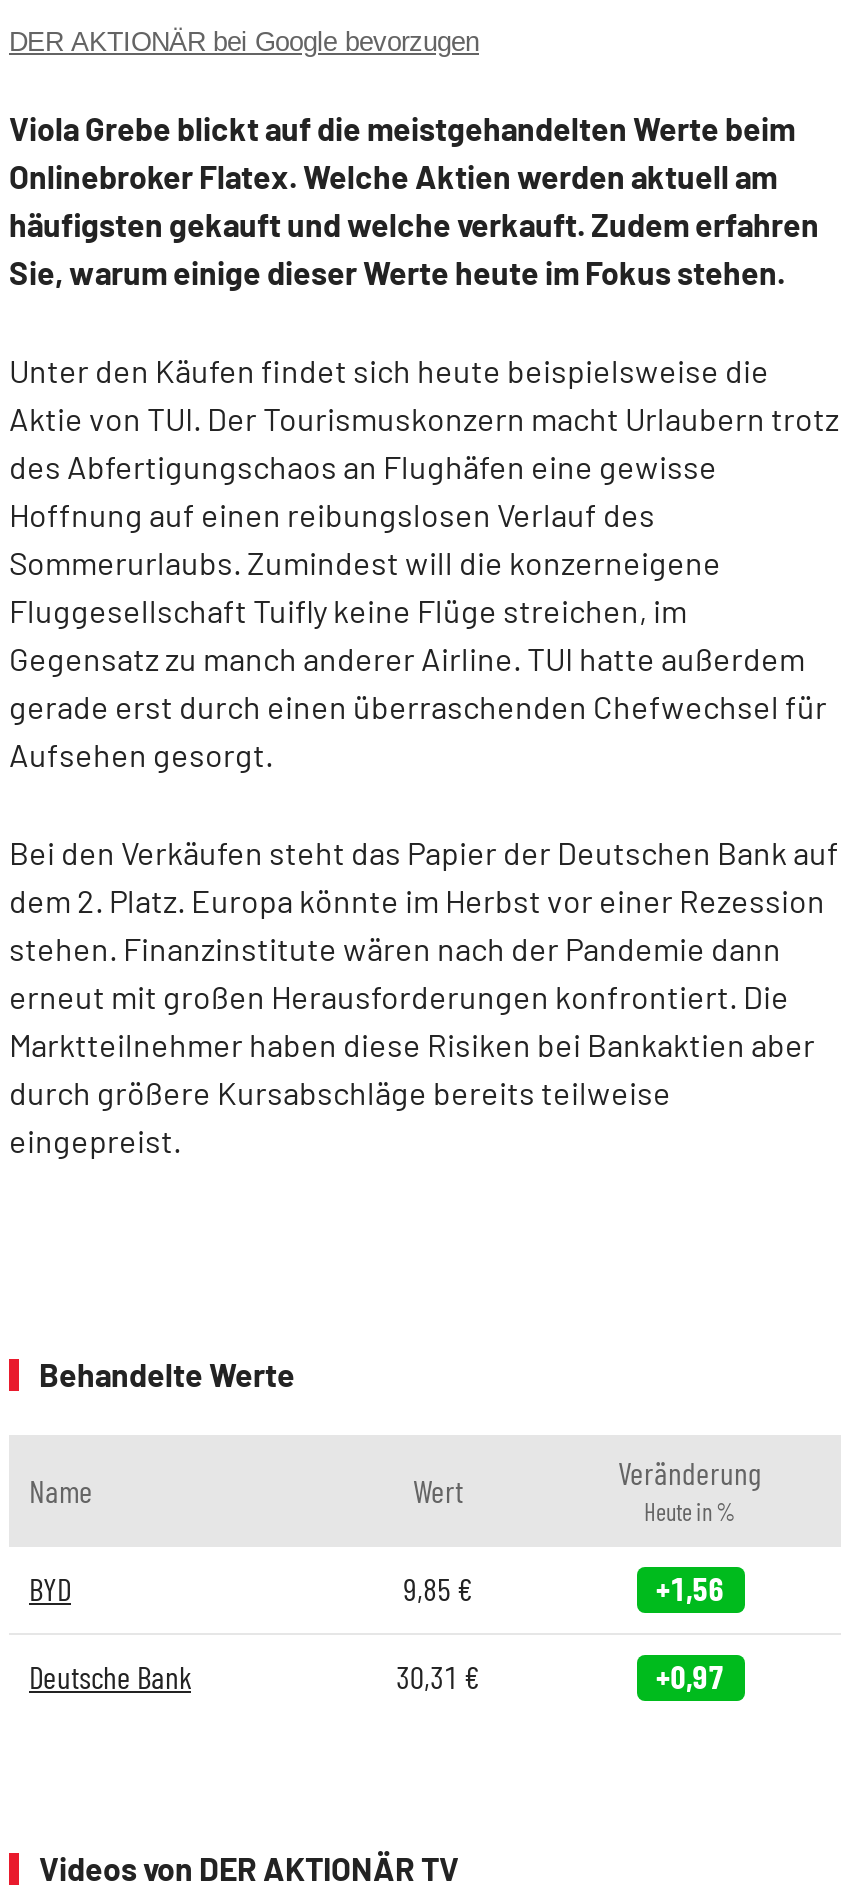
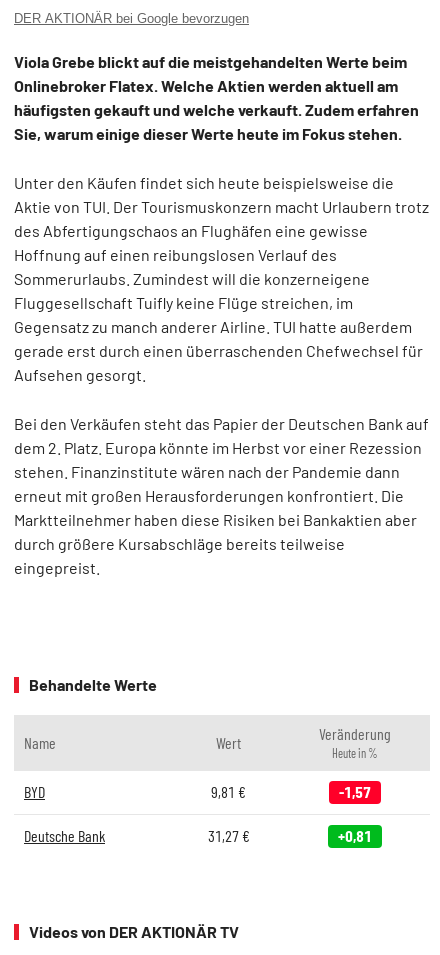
- 9,85 €
+ 9,81 €

- +1,56
+ -1,57

- 30,31 €
+ 31,27 €

- +0,97
+ +0,81
